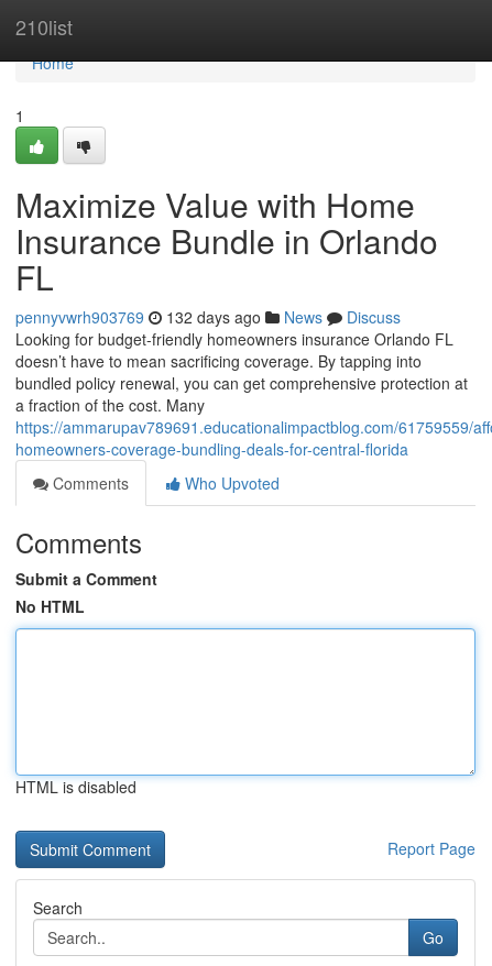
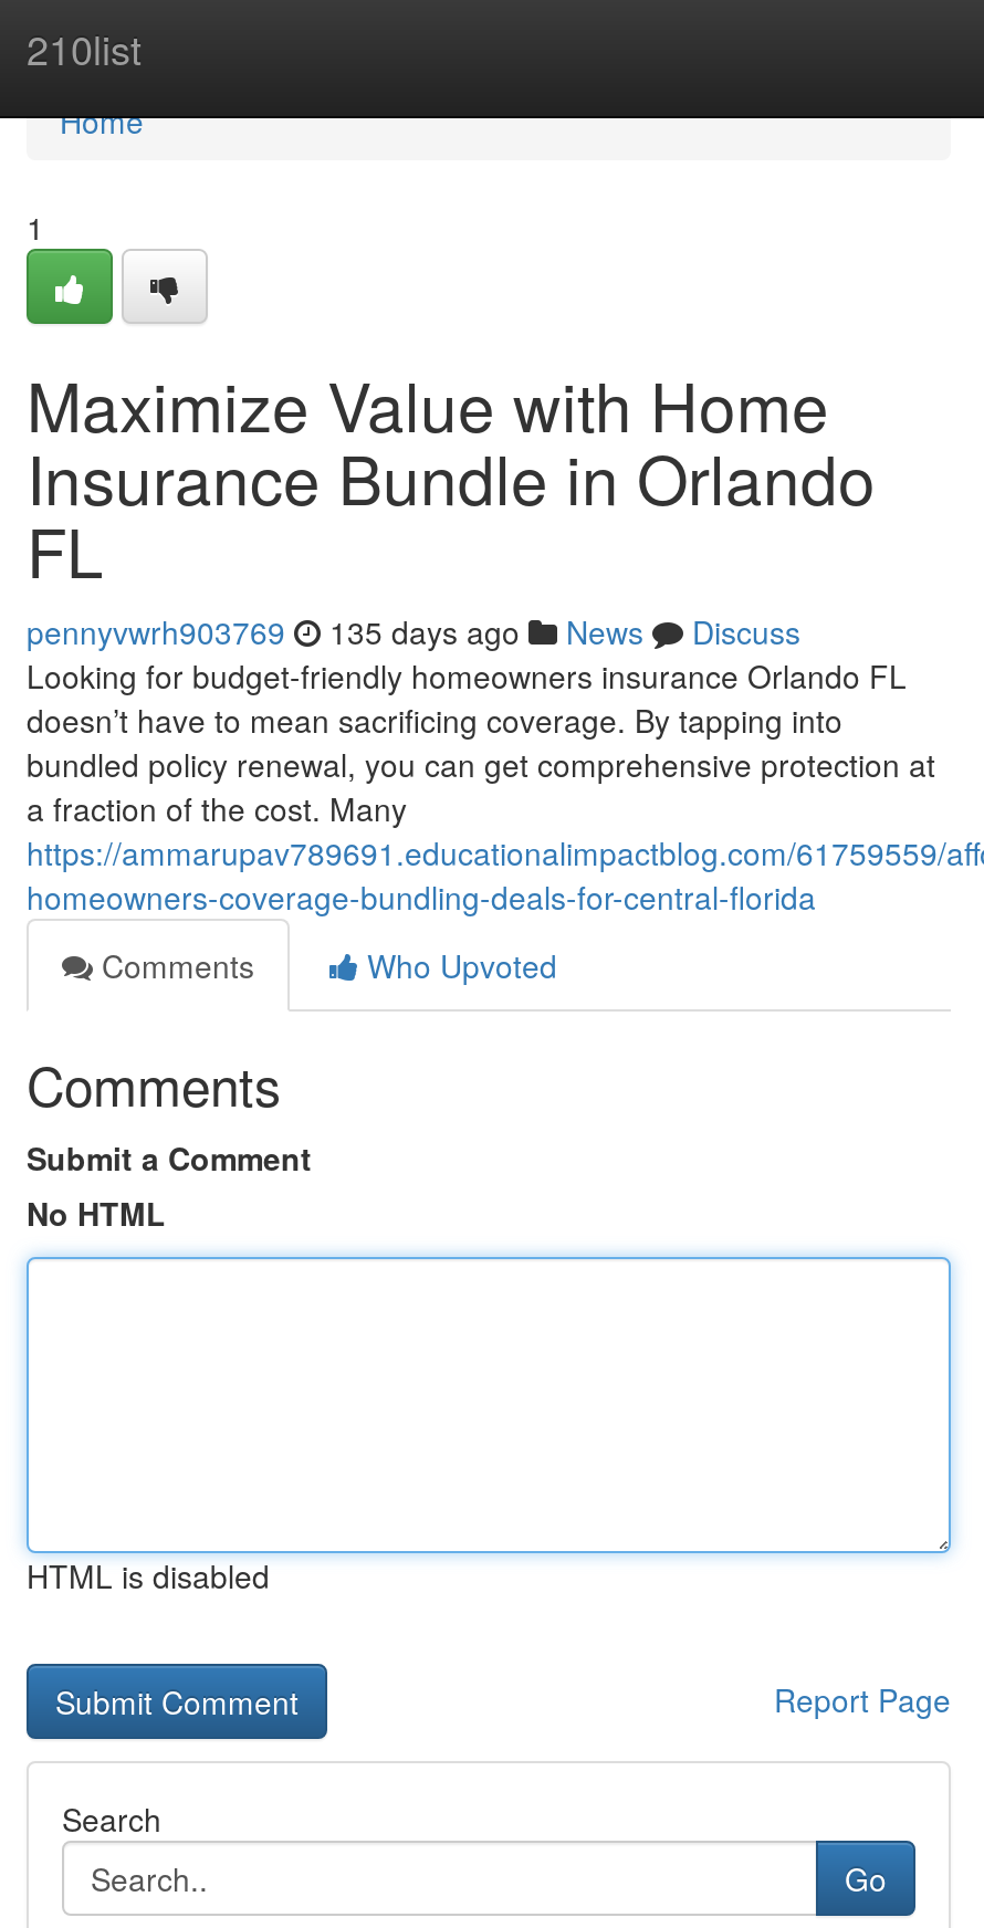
- pennyvwrh903769 132 days ago News Discuss
+ pennyvwrh903769 135 days ago News Discuss
